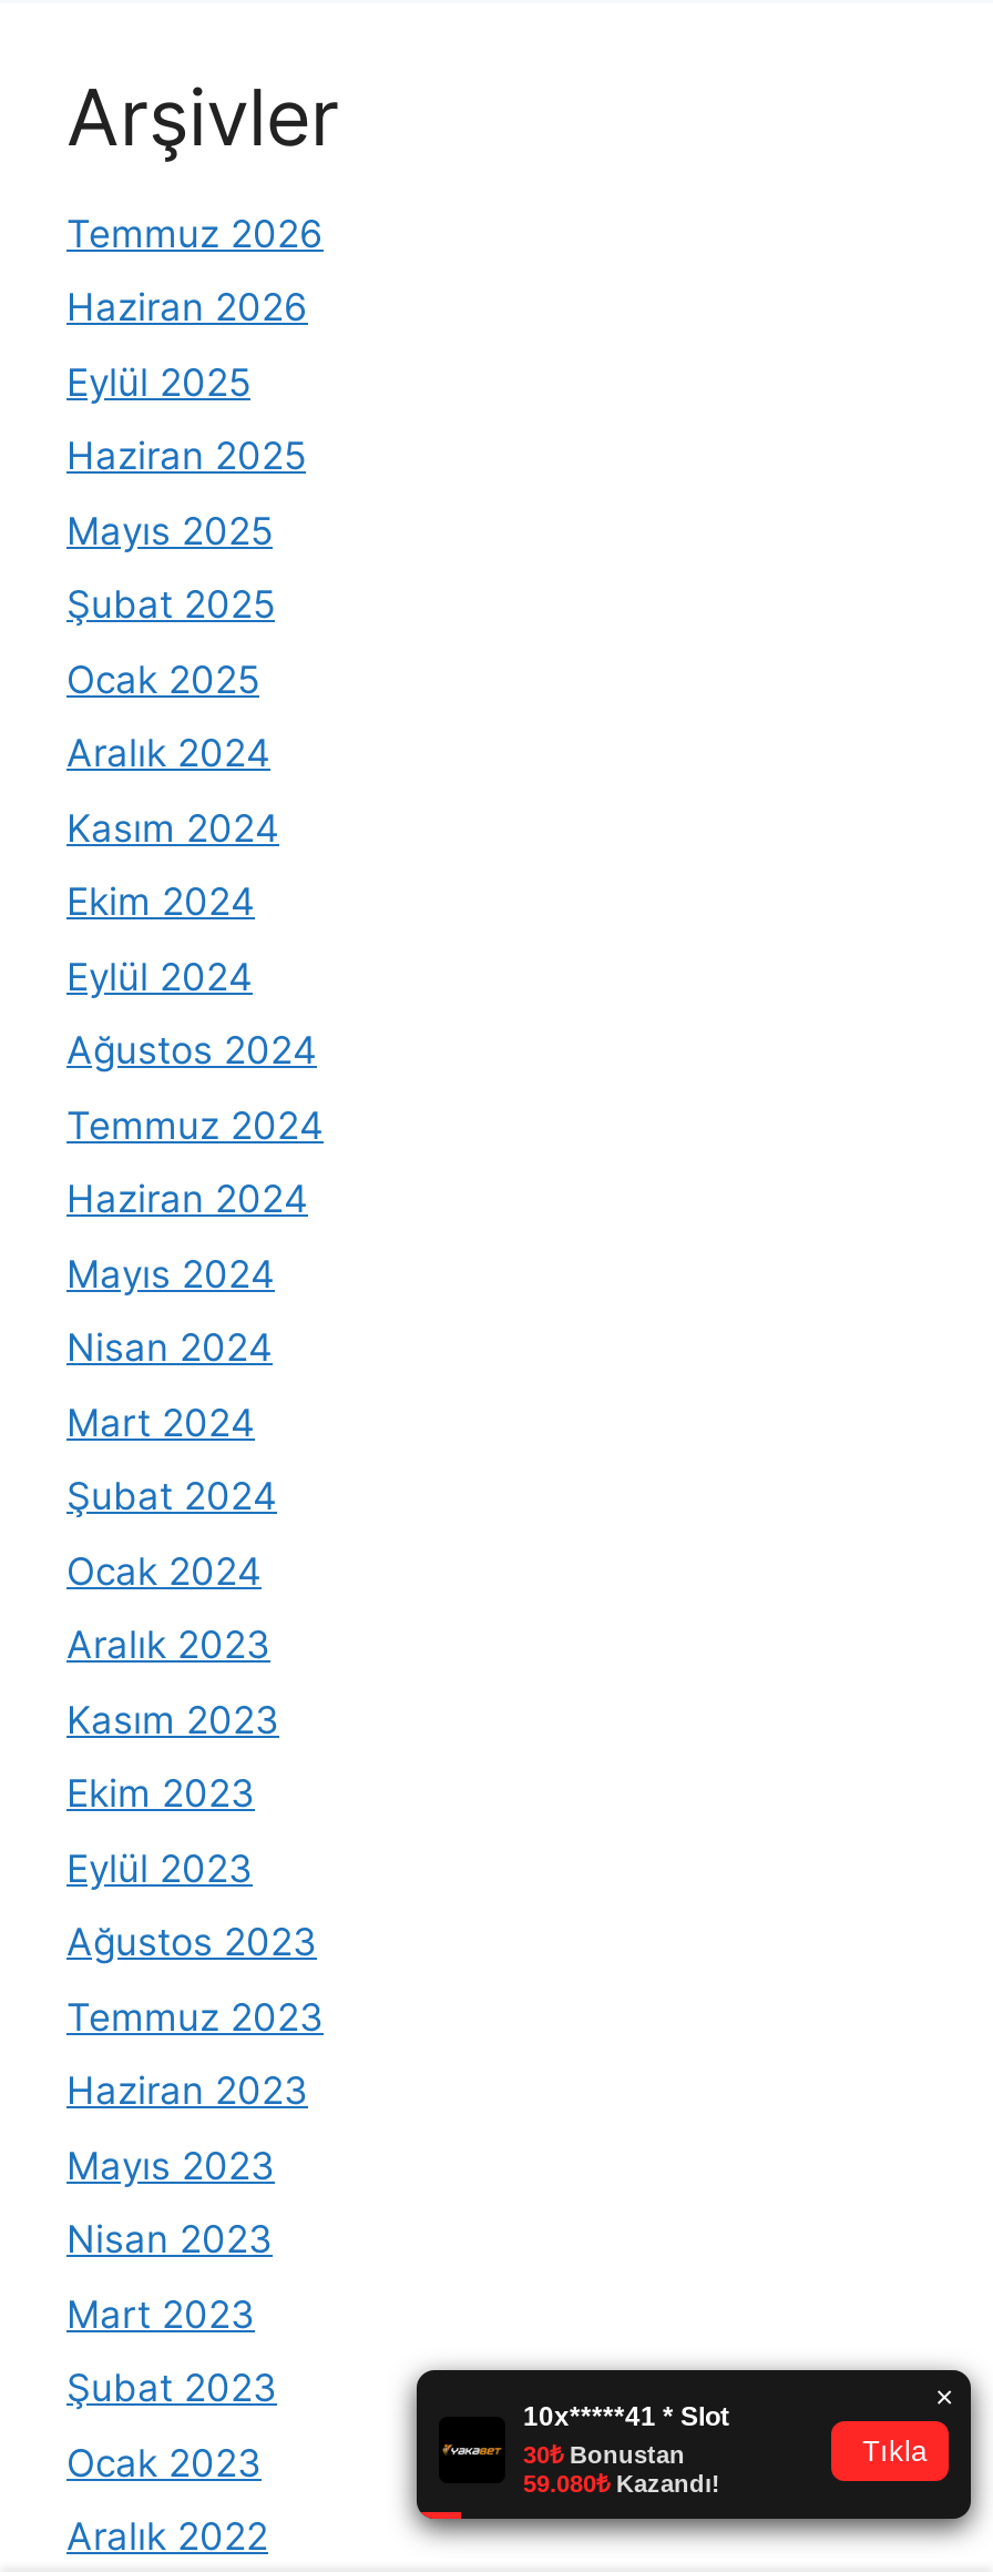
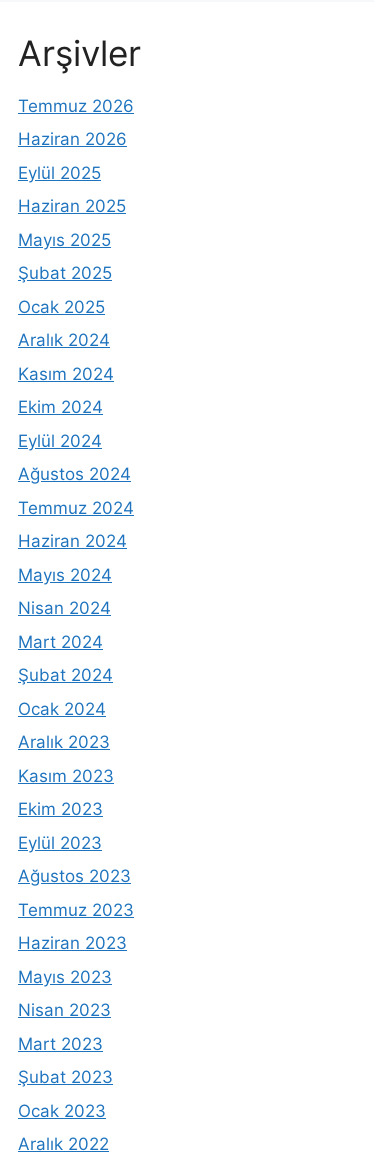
- [image]
